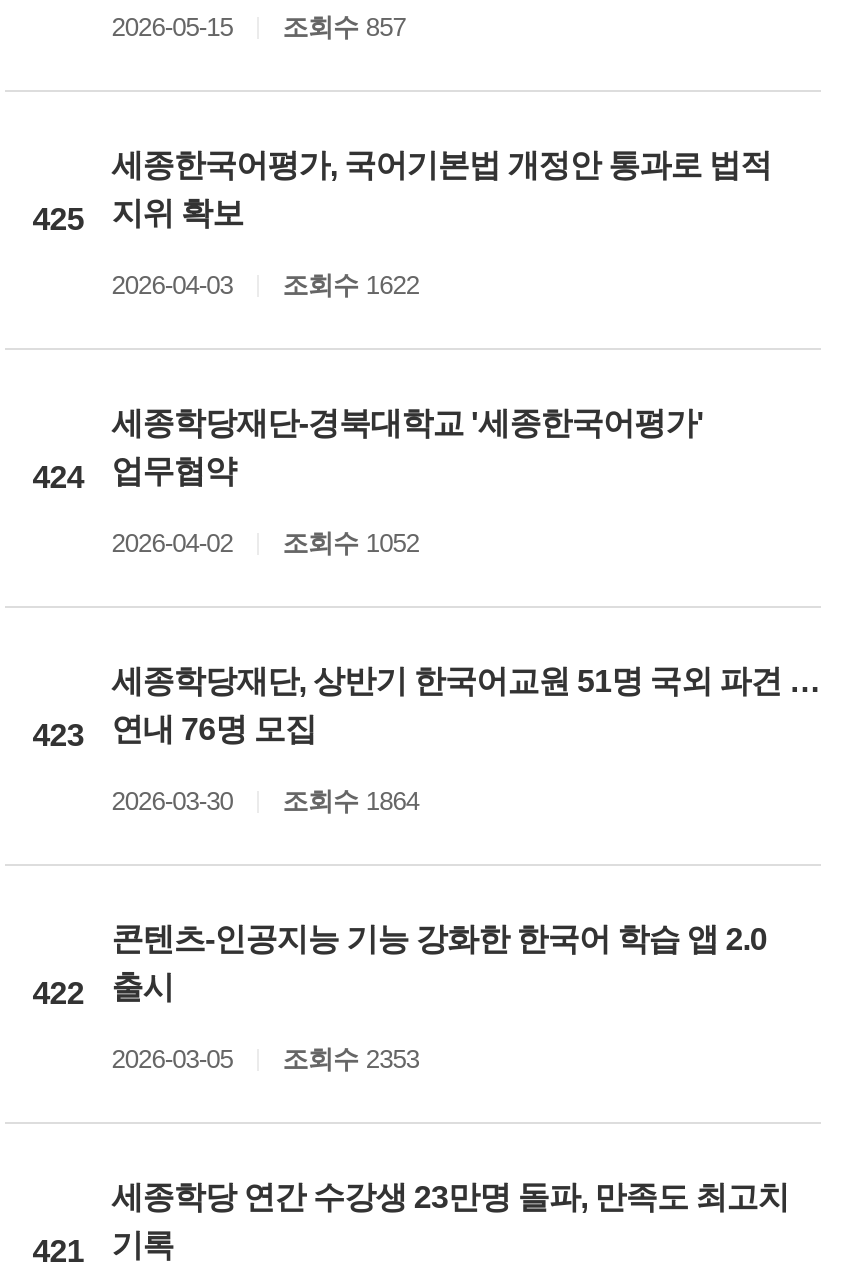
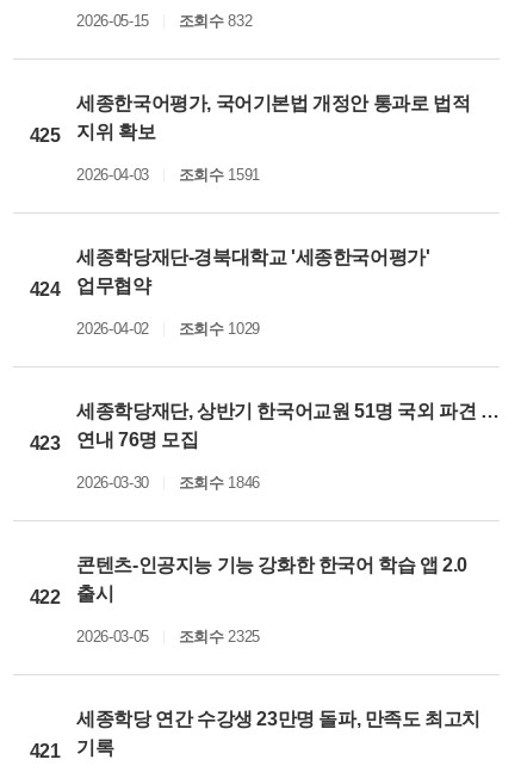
- 2026-05-15 조회수 857
+ 2026-05-15 조회수 832

- 2026-04-03 조회수 1622
+ 2026-04-03 조회수 1591

- 2026-04-02 조회수 1052
+ 2026-04-02 조회수 1029

- 2026-03-30 조회수 1864
+ 2026-03-30 조회수 1846

- 2026-03-05 조회수 2353
+ 2026-03-05 조회수 2325
